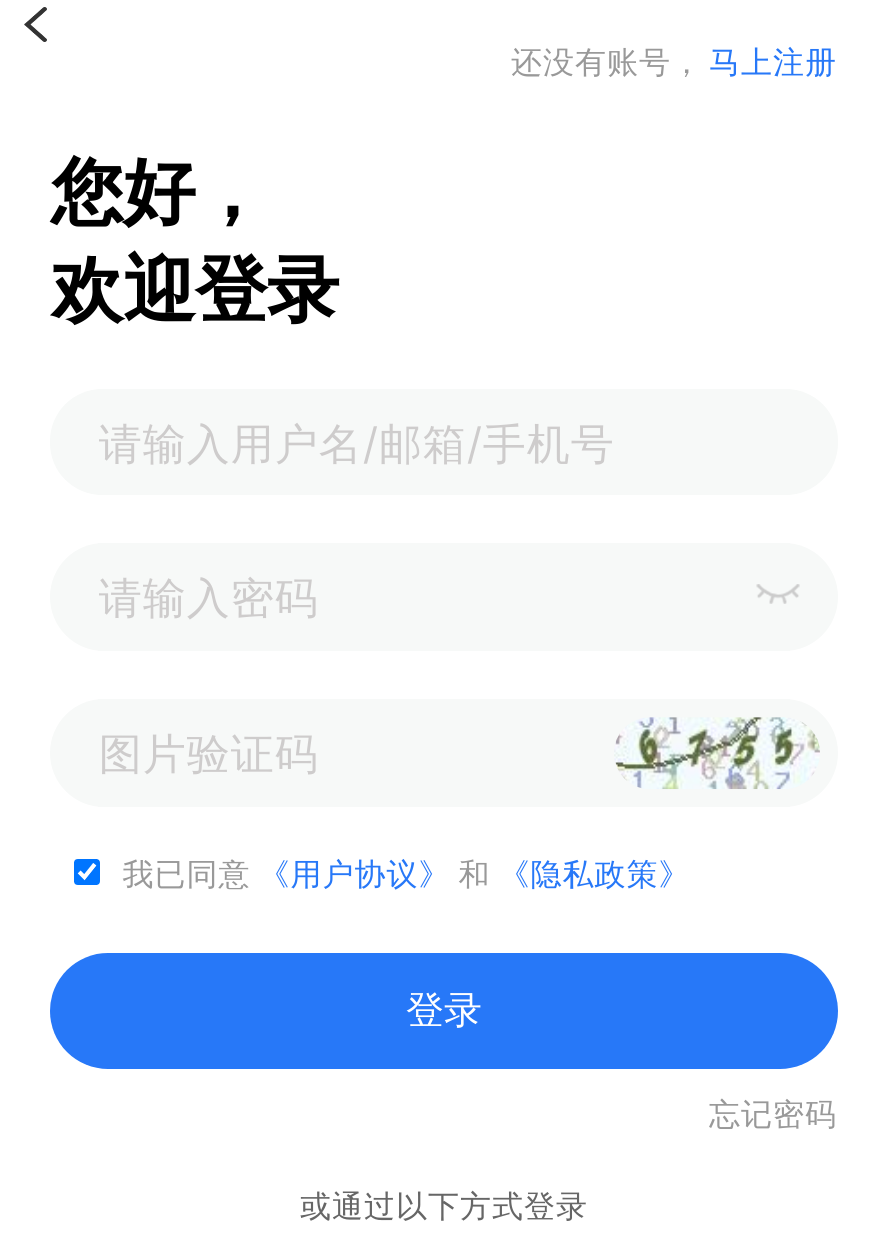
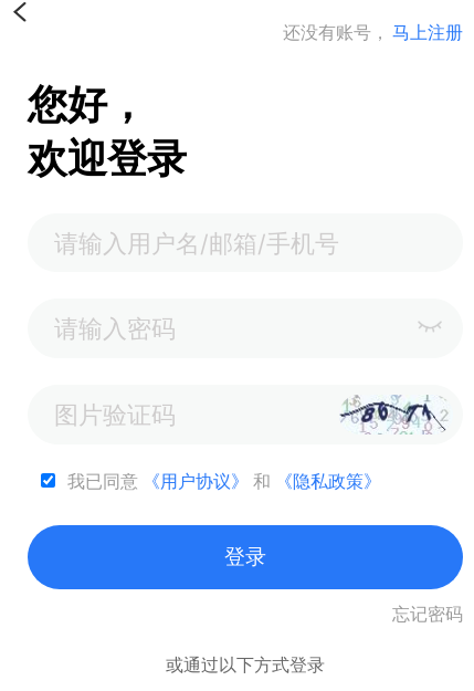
- [image]
+ [image]
